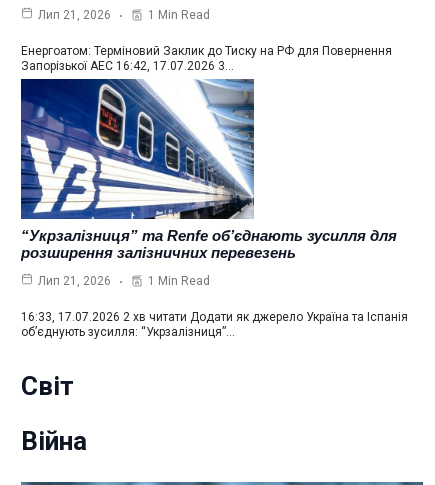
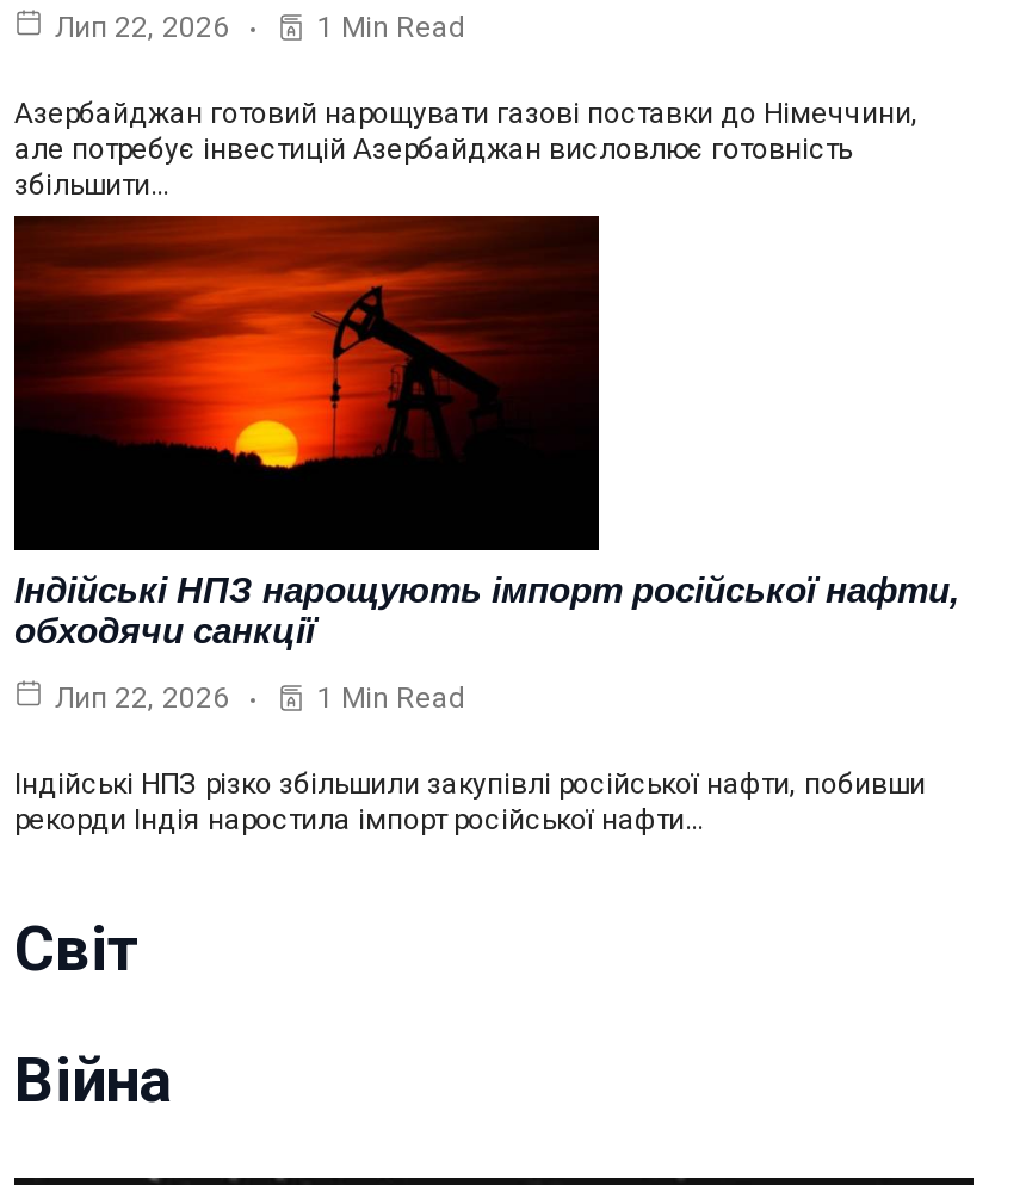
- Лип 21, 2026
+ Лип 22, 2026

- Енергоатом: Терміновий Заклик до Тиску на РФ для Повернення
- Запорізької АЕС 16:42, 17.07.2026 3…
+ Азербайджан готовий нарощувати газові поставки до Німеччини,
+ але потребує інвестицій Азербайджан висловлює готовність
+ збільшити…

- [image]
- “Укрзалізниця” та Renfe об’єднають зусилля для
- розширення залізничних перевезень
+ [image]
+ Індійські НПЗ нарощують імпорт російської нафти,
+ обходячи санкції

- Лип 21, 2026
+ Лип 22, 2026

- 16:33, 17.07.2026 2 хв читати Додати як джерело Україна та Іспанія
- об’єднують зусилля: “Укрзалізниця”…
+ Індійські НПЗ різко збільшили закупівлі російської нафти, побивши
+ рекорди Індія наростила імпорт російської нафти…
